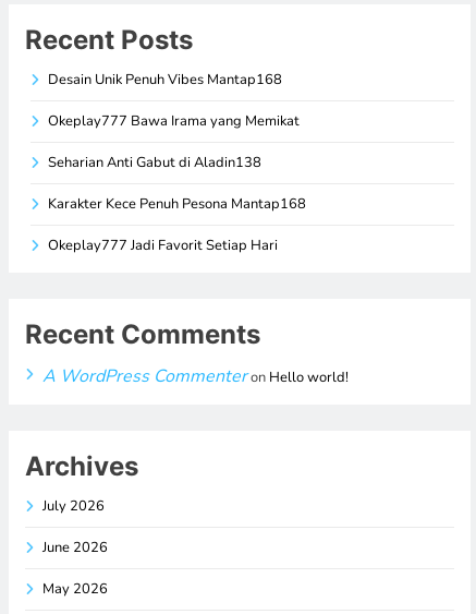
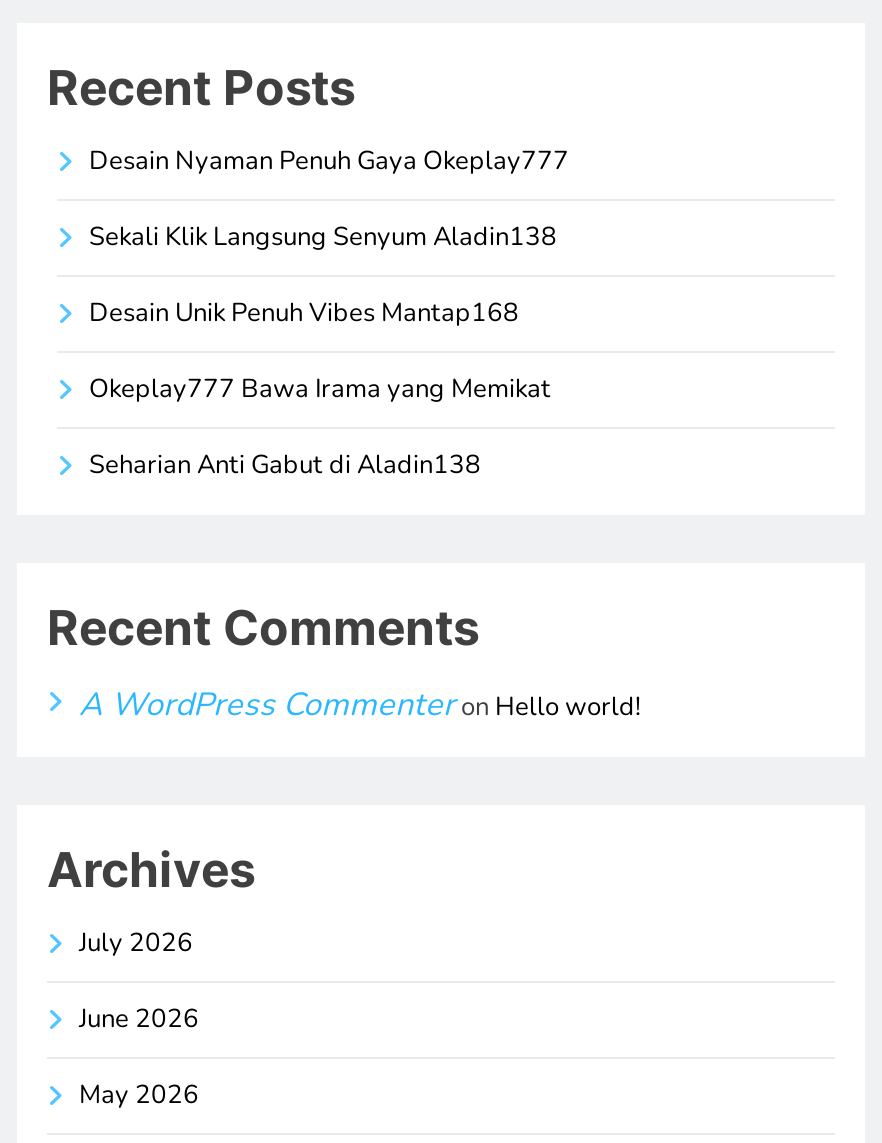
+ Desain Nyaman Penuh Gaya Okeplay777
+ Sekali Klik Langsung Senyum Aladin138

moved down: Desain Unik Penuh Vibes Mantap168 | Okeplay777 Bawa Irama yang Memikat | Seharian Anti Gabut di Aladin138

- Karakter Kece Penuh Pesona Mantap168
- Okeplay777 Jadi Favorit Setiap Hari
